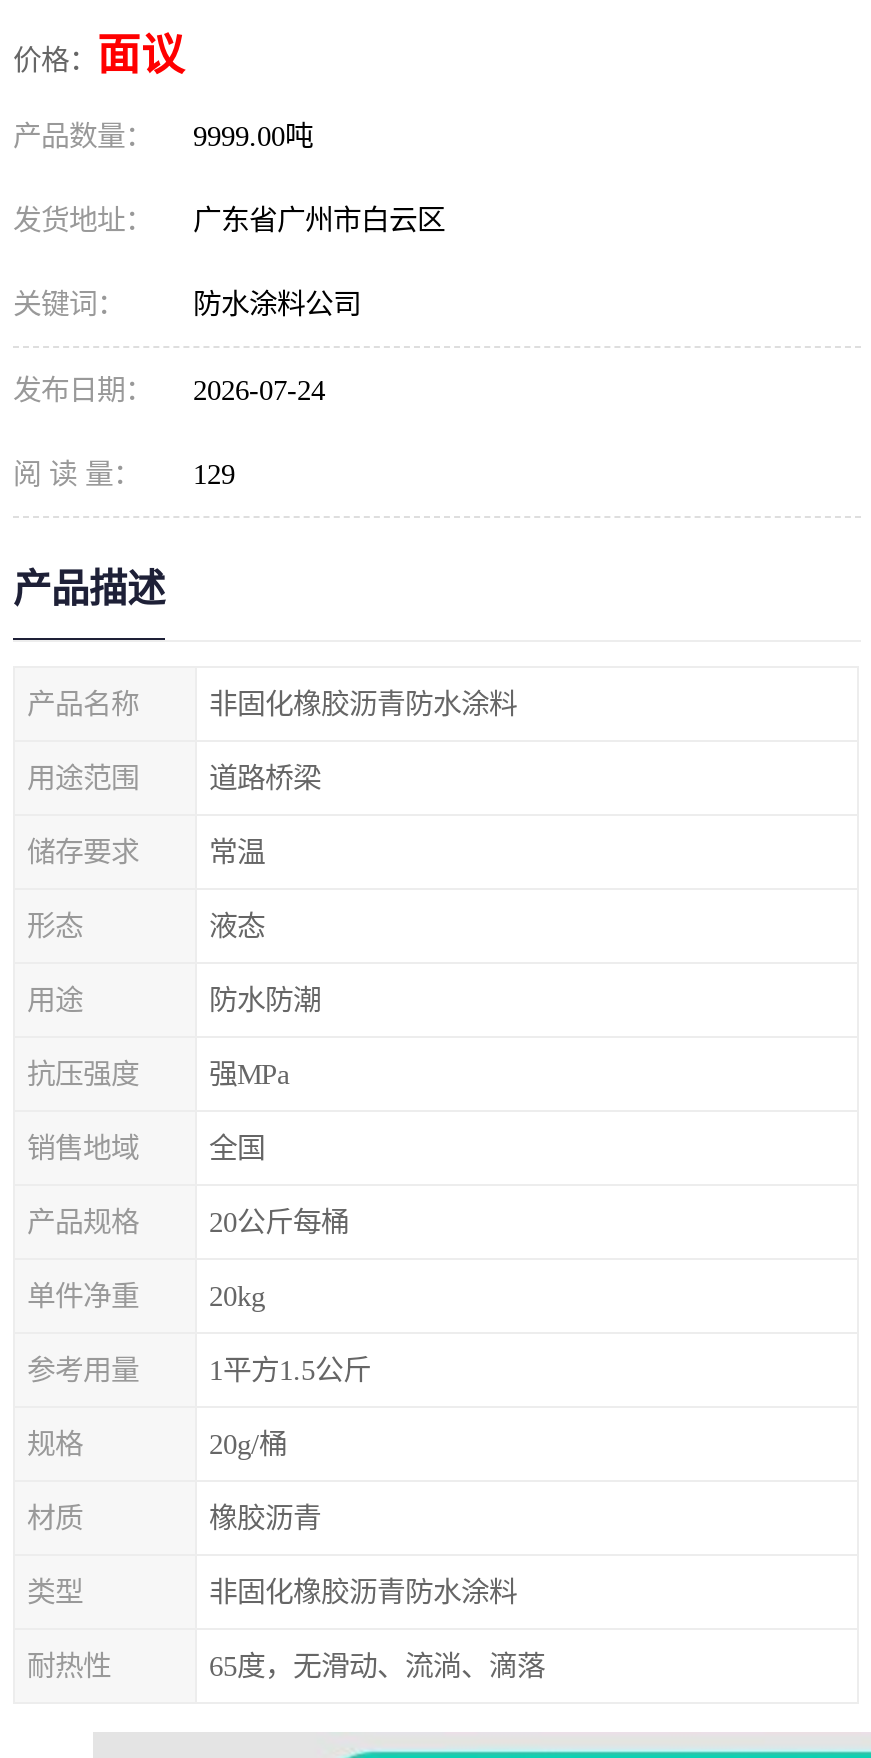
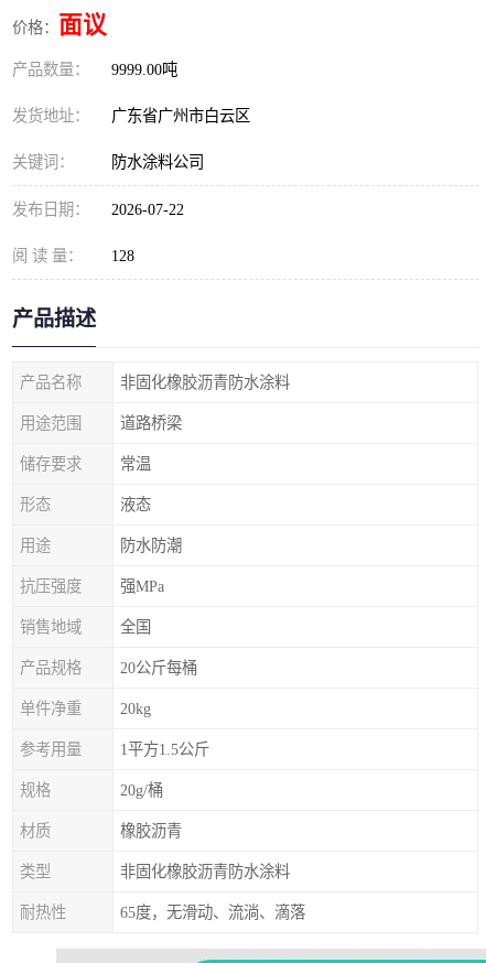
- 发布日期： 2026-07-24
+ 发布日期： 2026-07-22

- 阅 读 量： 129
+ 阅 读 量： 128
